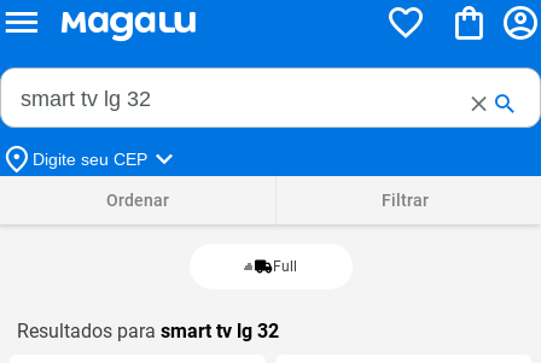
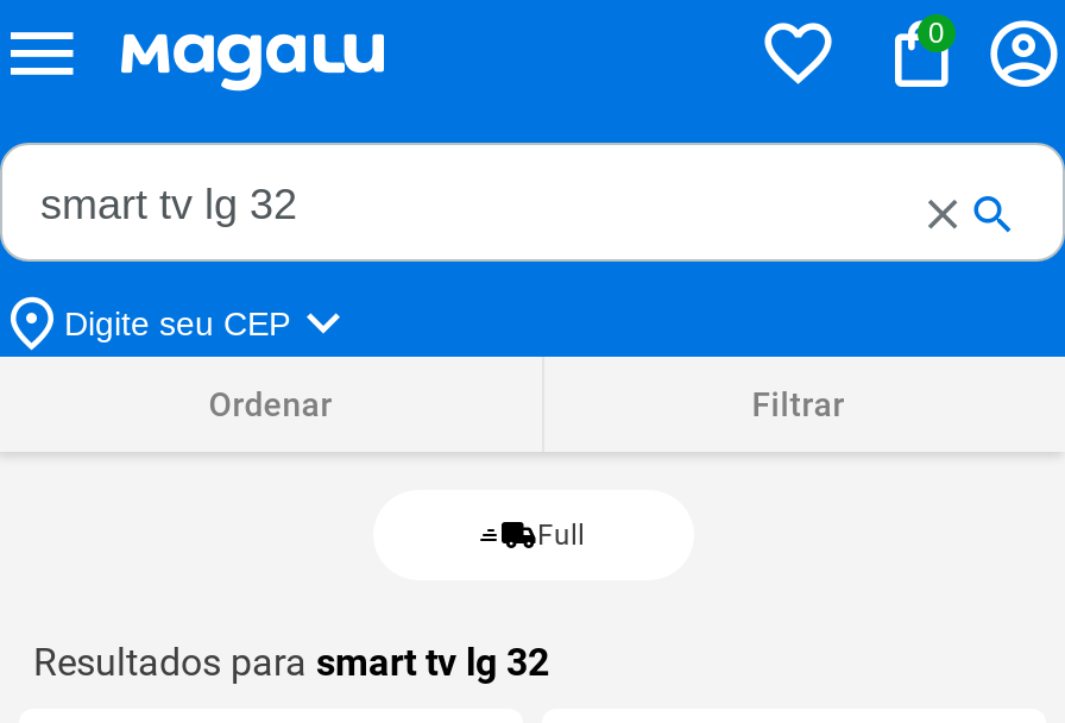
+ 0
